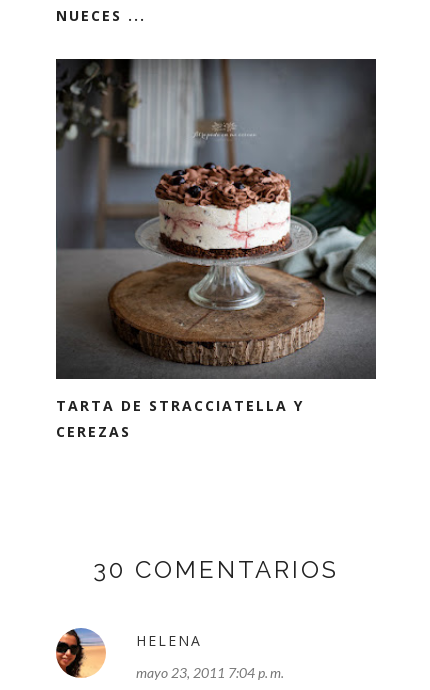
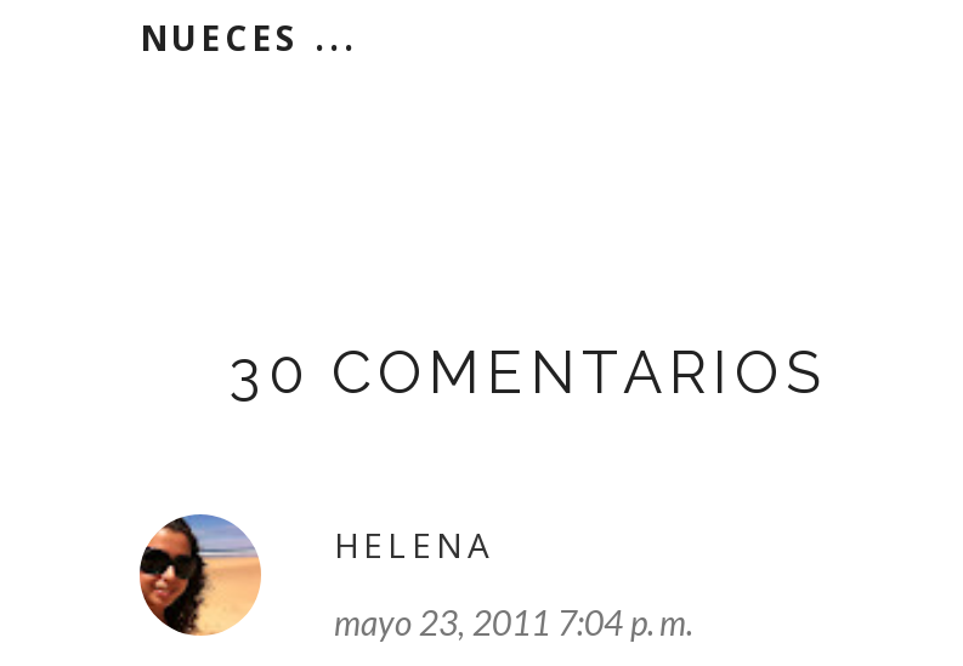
- [image]
- TARTA DE STRACCIATELLA Y
- CEREZAS
